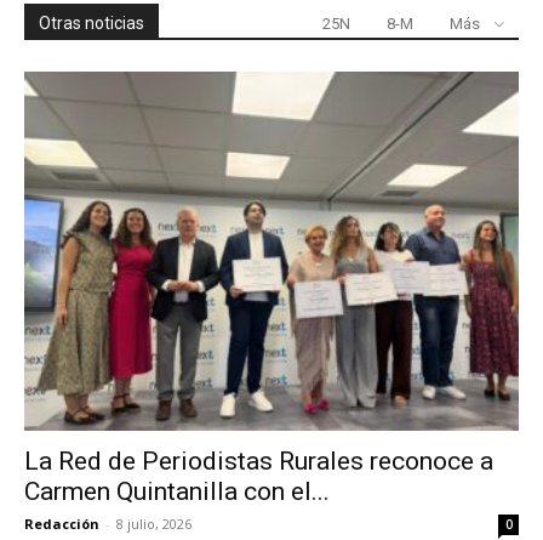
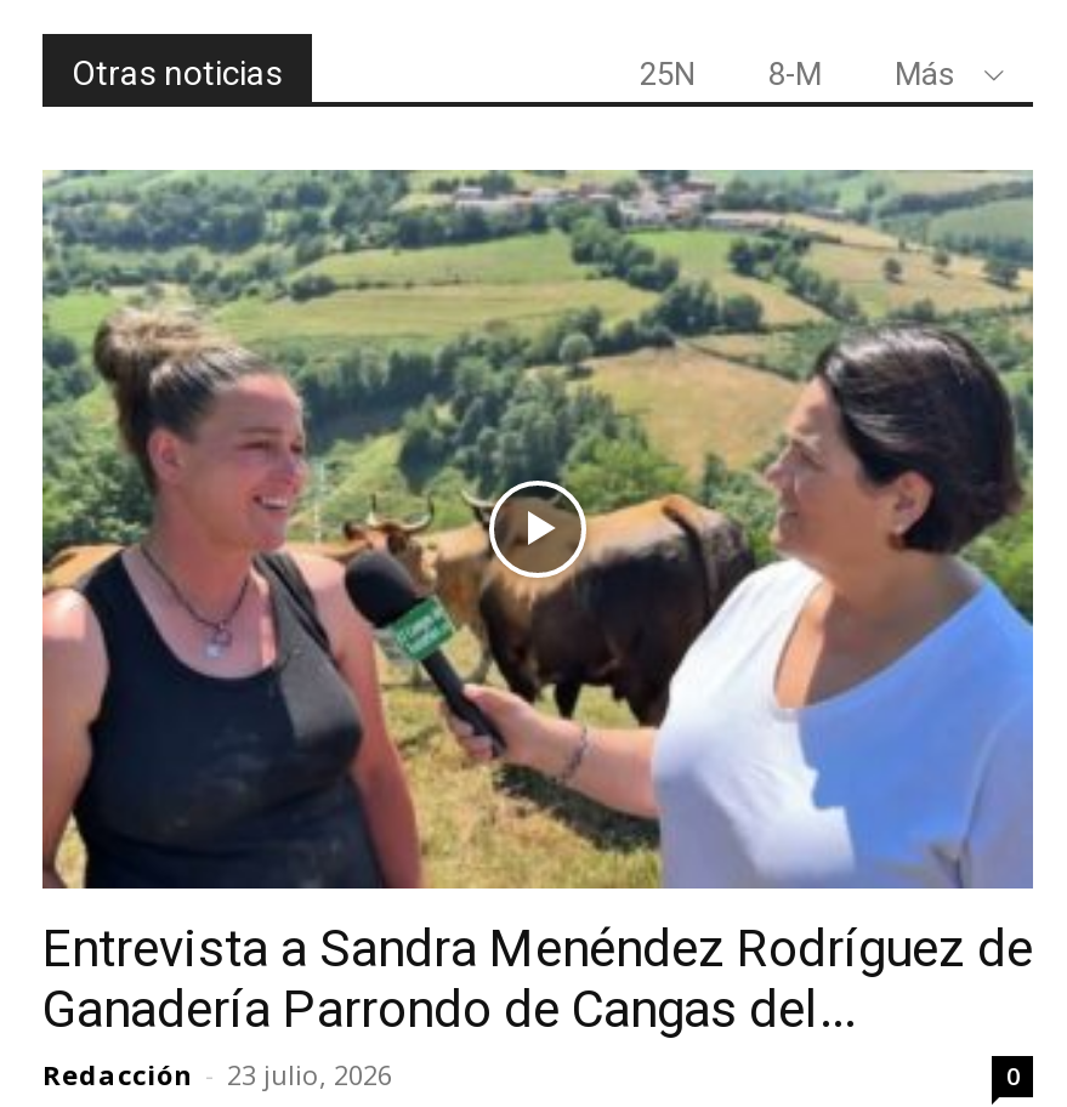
- [image]
- La Red de Periodistas Rurales reconoce a
- Carmen Quintanilla con el...
- Redacción - 8 julio, 2026
+ [image]
+ Entrevista a Sandra Menéndez Rodríguez de
+ Ganadería Parrondo de Cangas del...
+ Redacción - 23 julio, 2026
